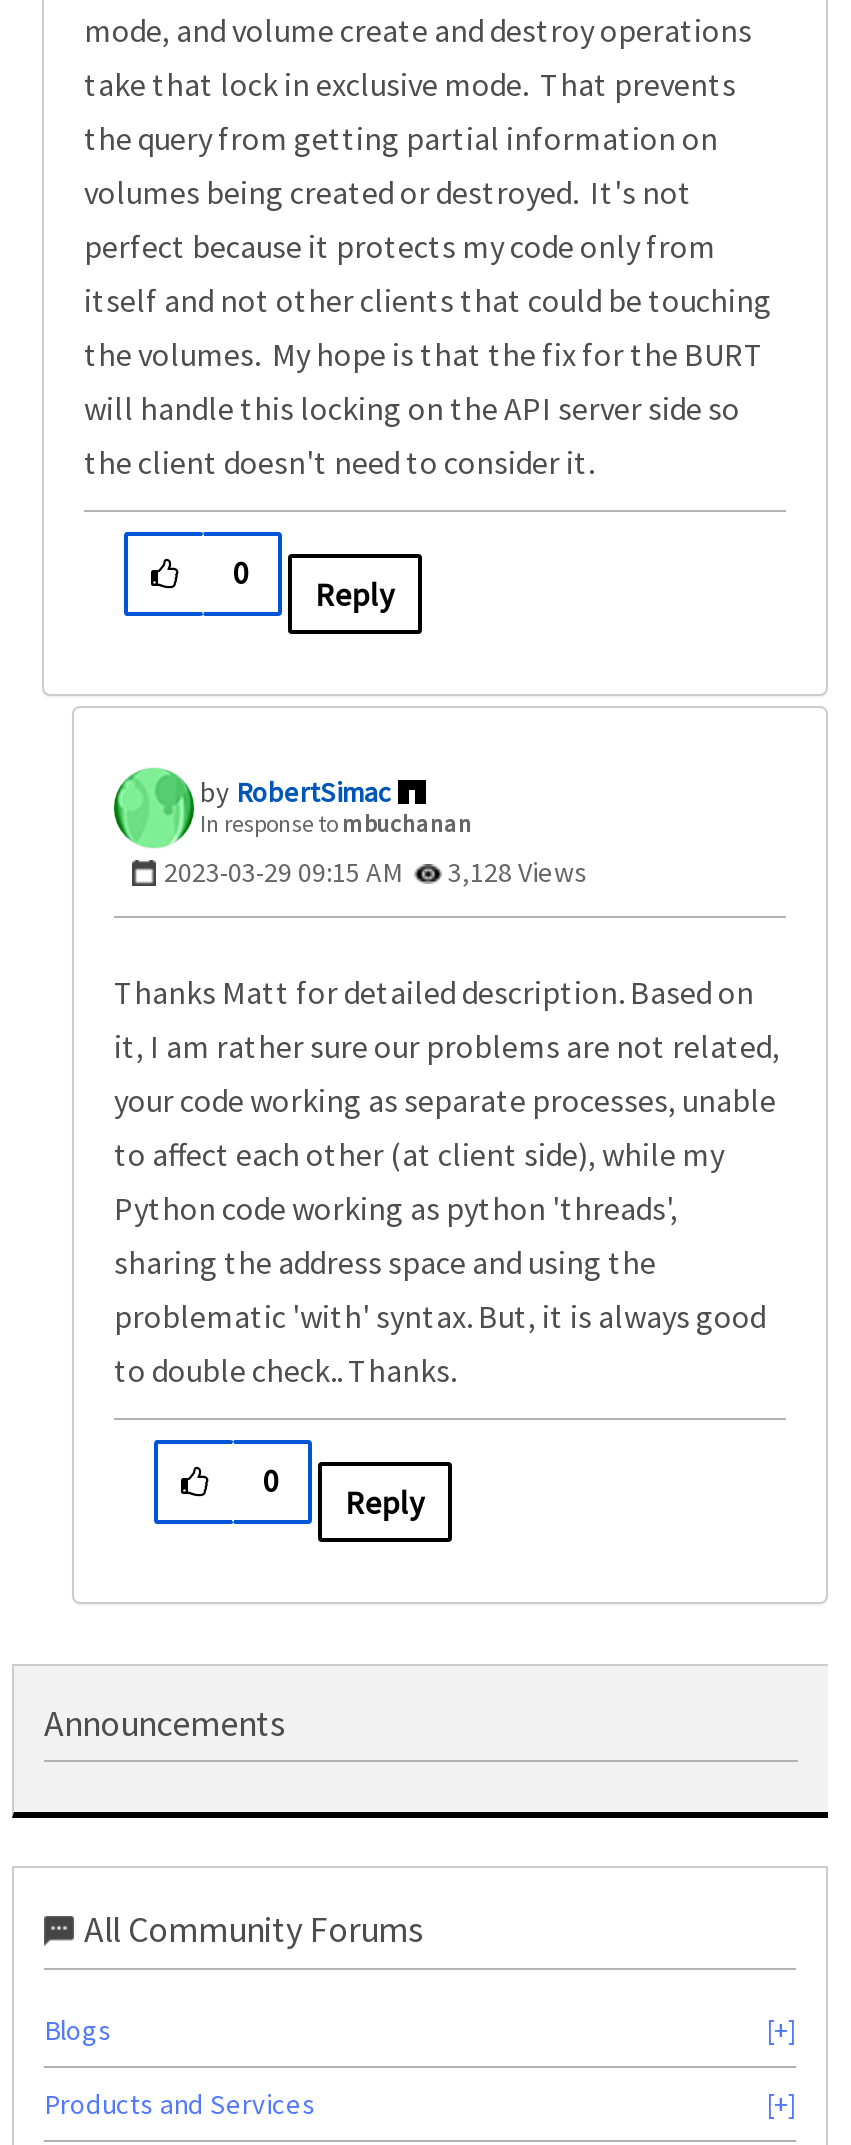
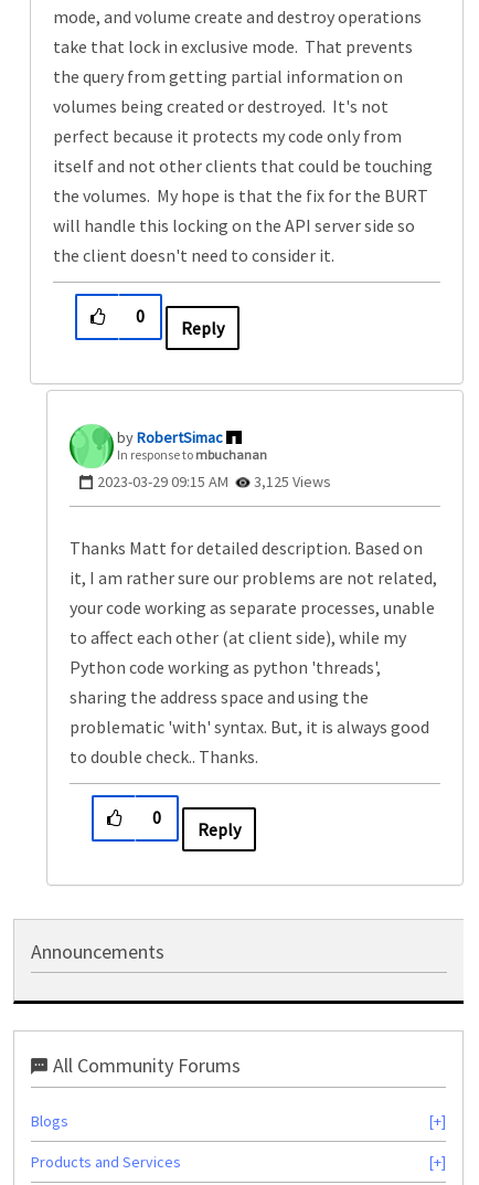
- 2023-03-29 09:15 AM 3,128 Views
+ 2023-03-29 09:15 AM 3,125 Views
